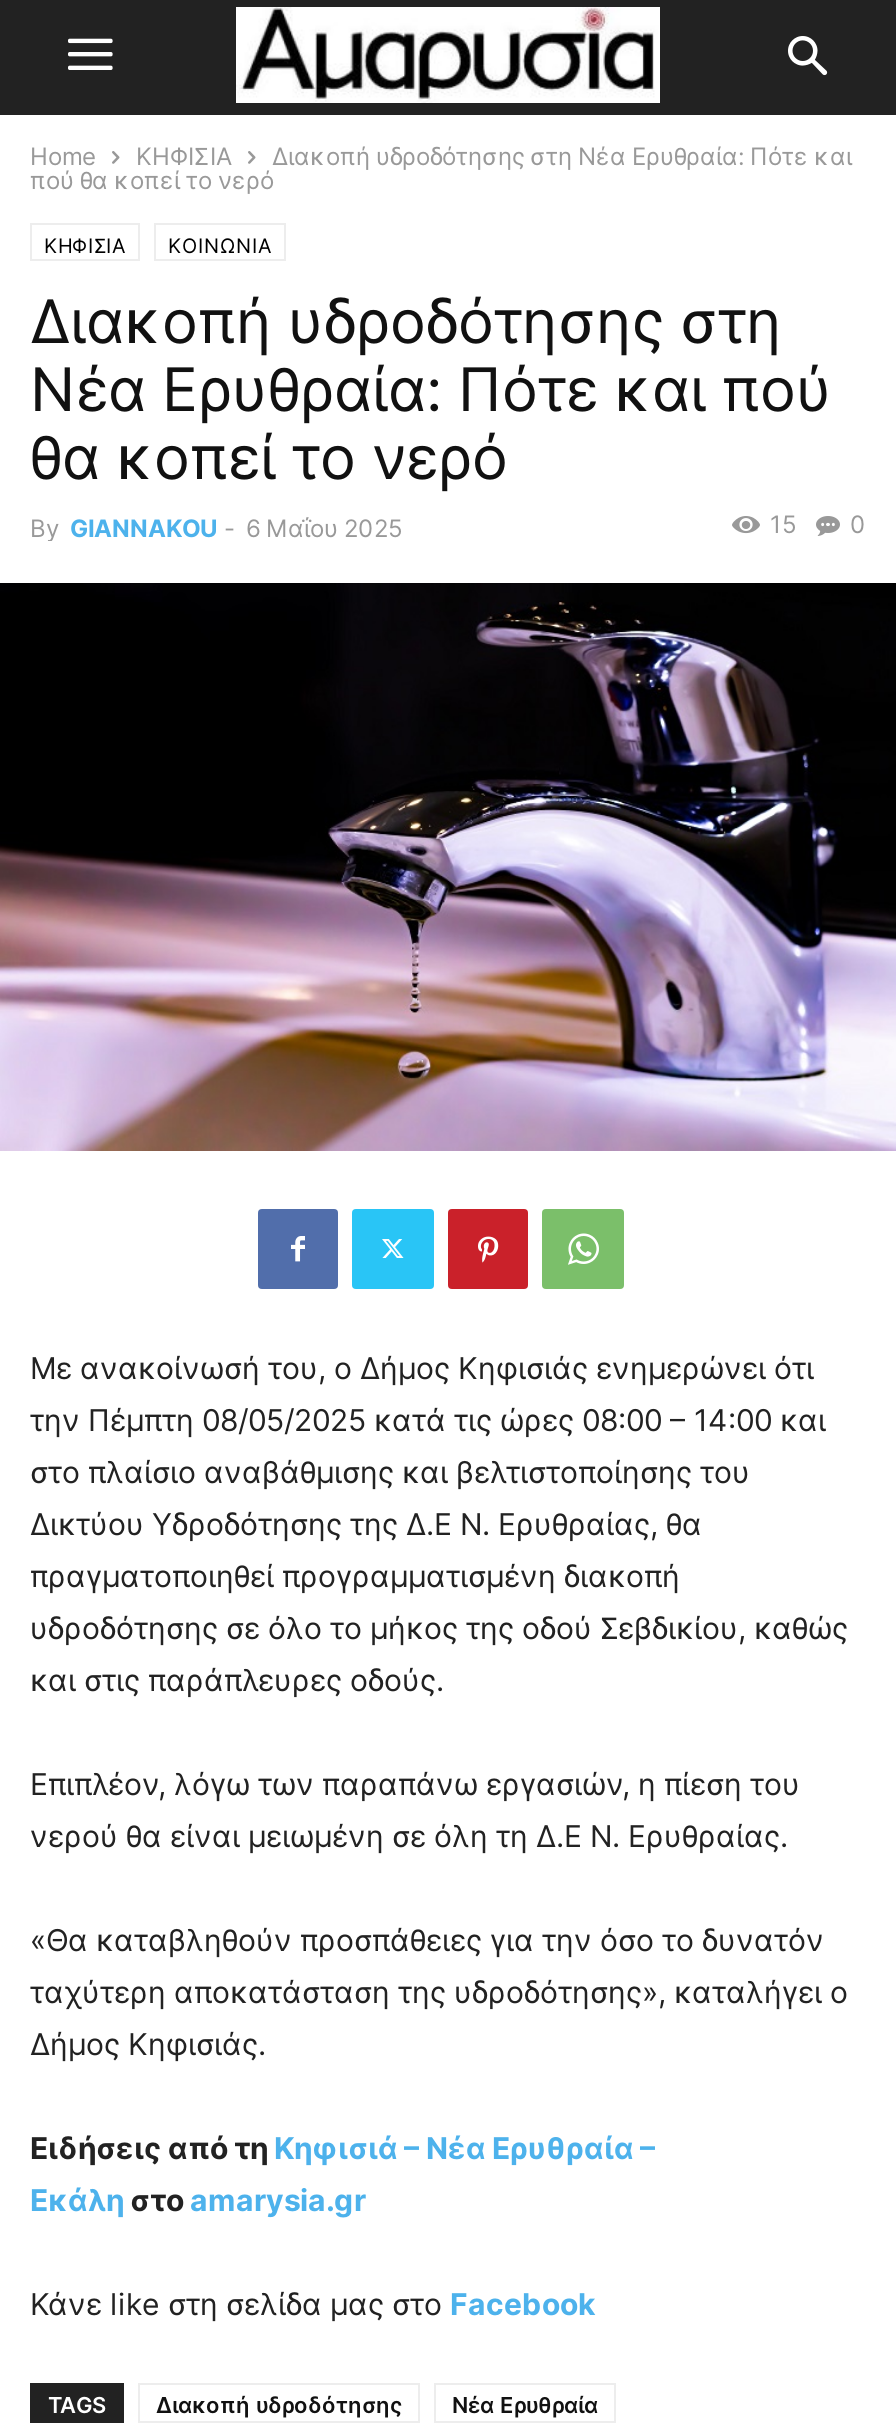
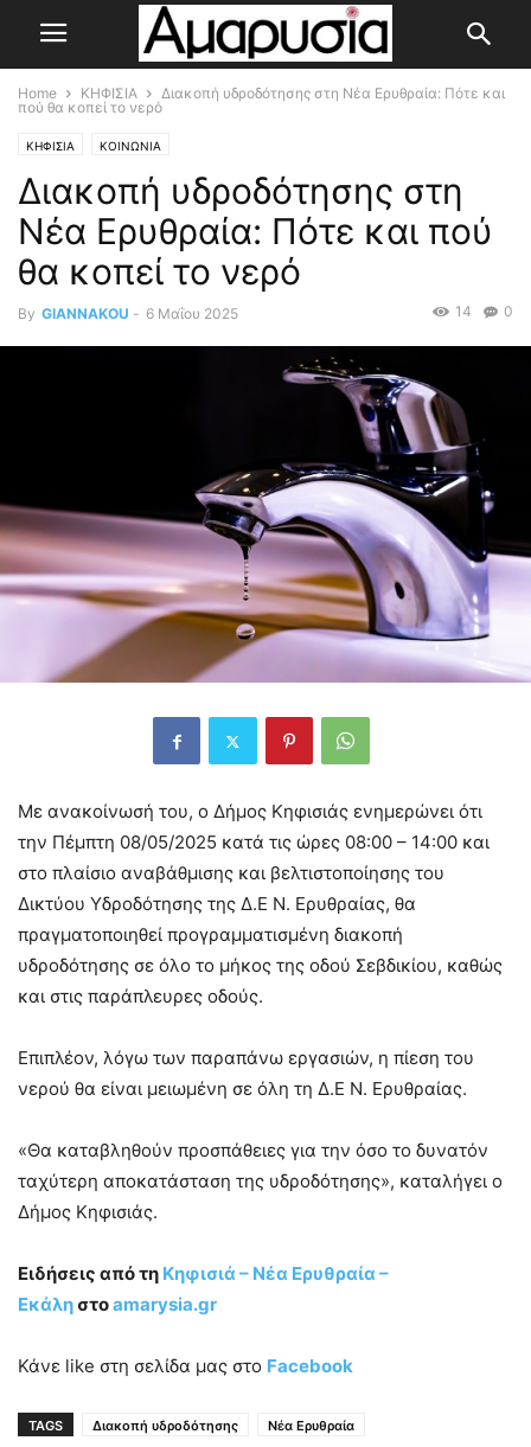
- 15 0
+ 14 0
